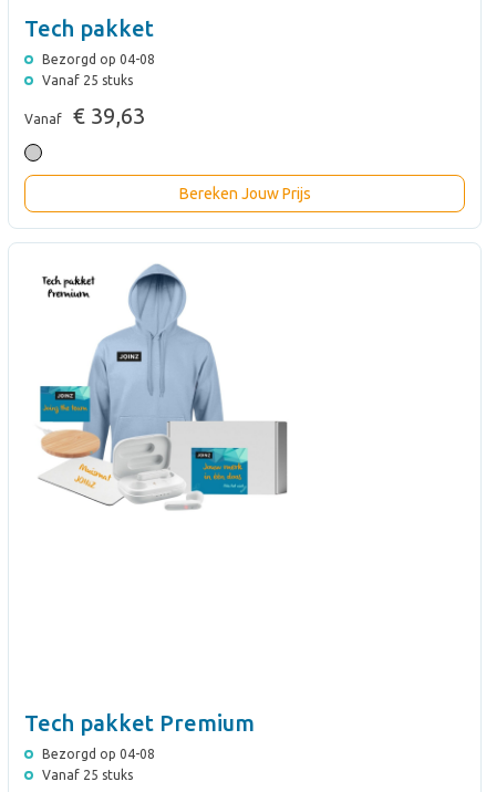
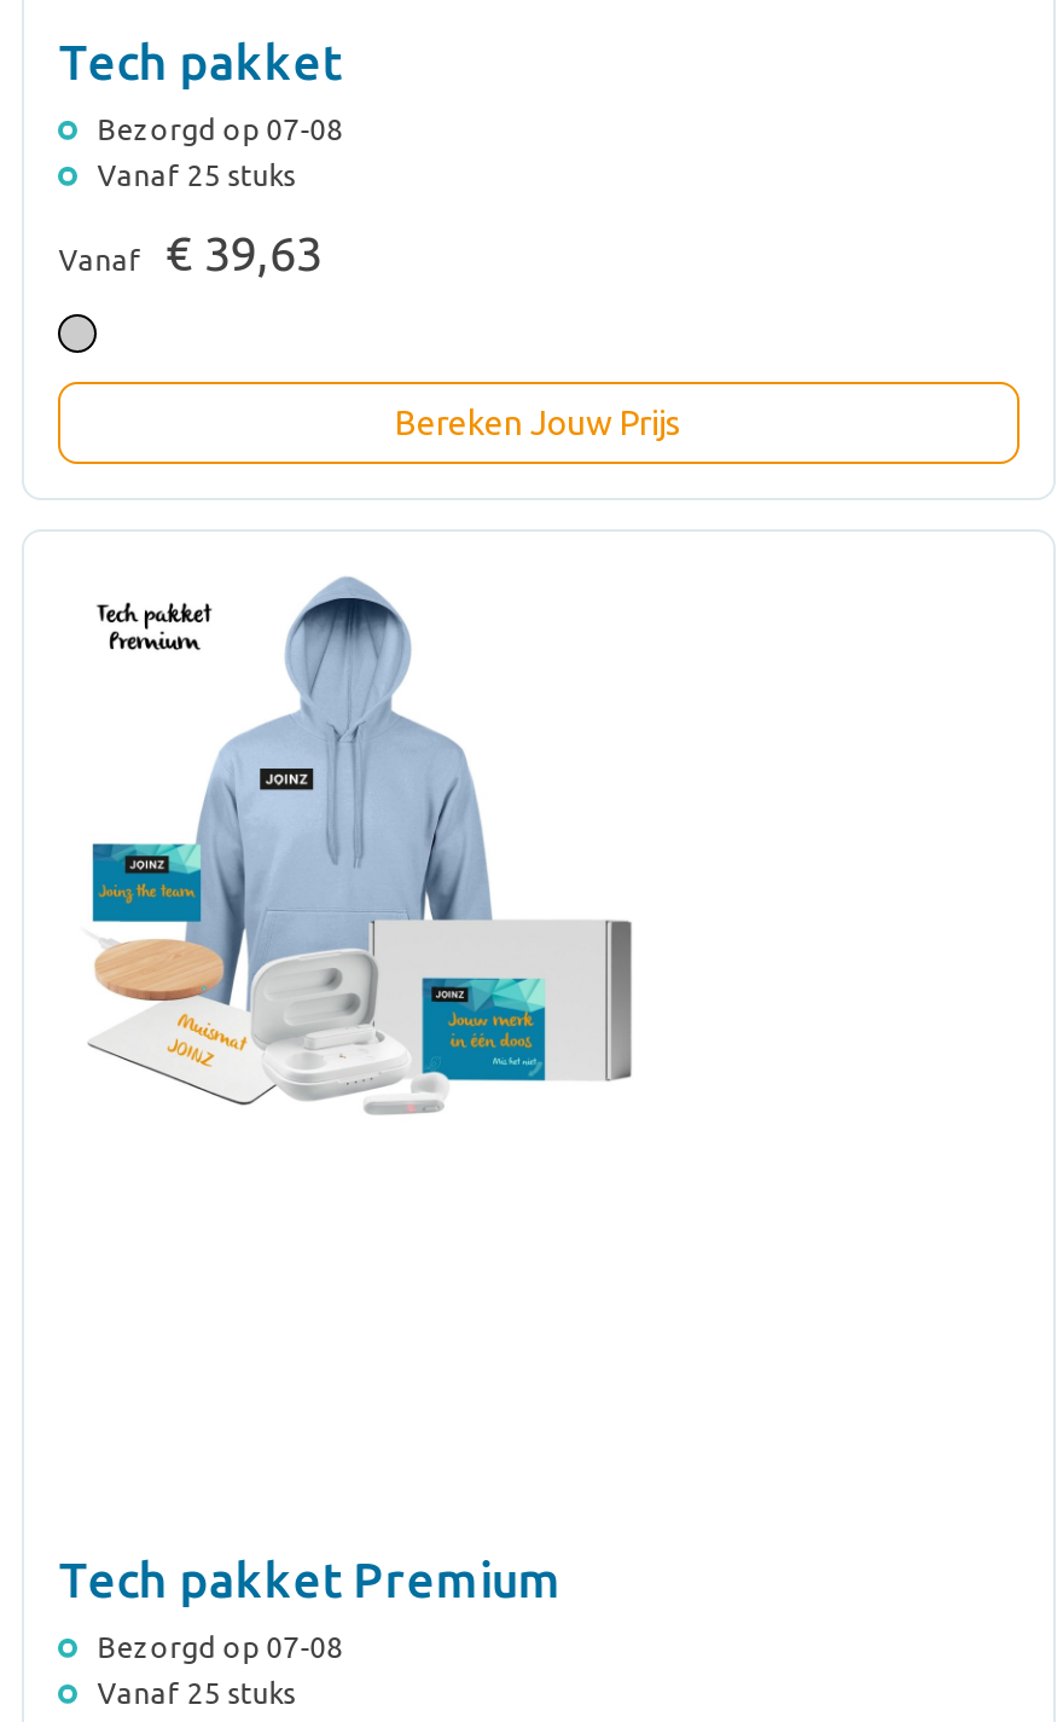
- Bezorgd op 04-08
+ Bezorgd op 07-08

- Bezorgd op 04-08
+ Bezorgd op 07-08
